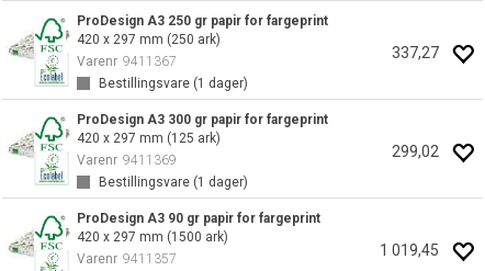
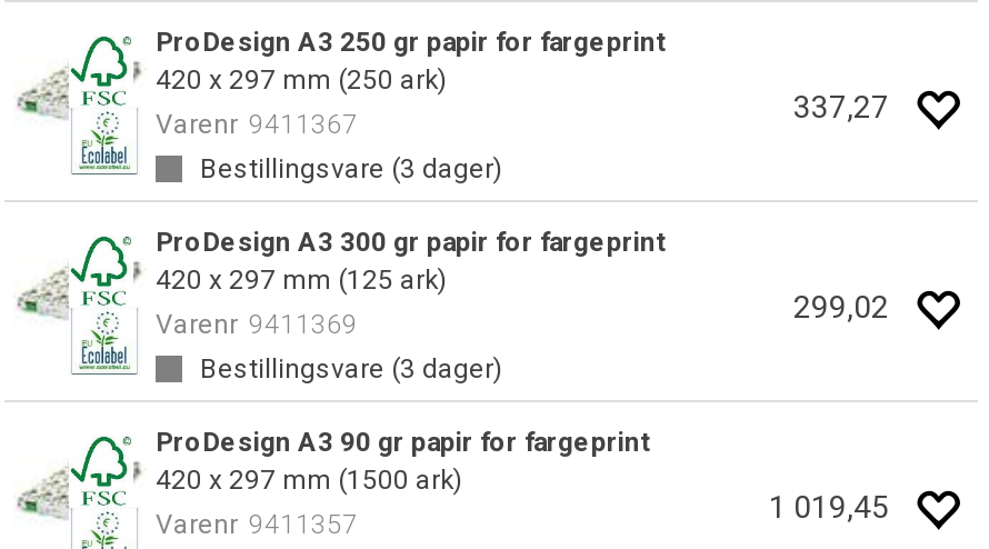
- Bestillingsvare (1 dager)
+ Bestillingsvare (3 dager)

- Bestillingsvare (1 dager)
+ Bestillingsvare (3 dager)
